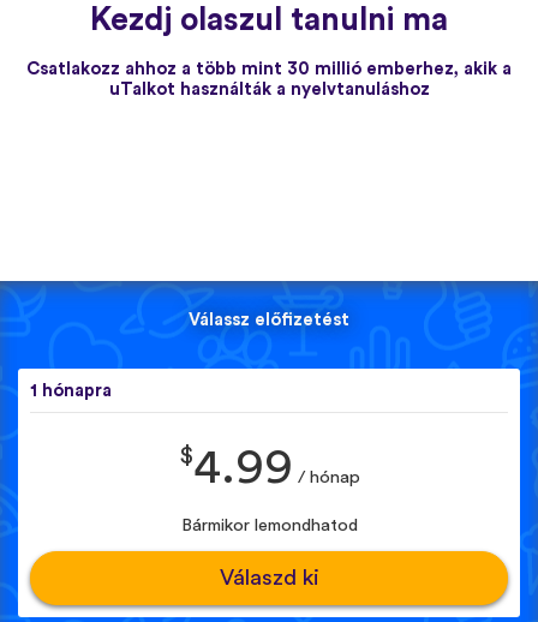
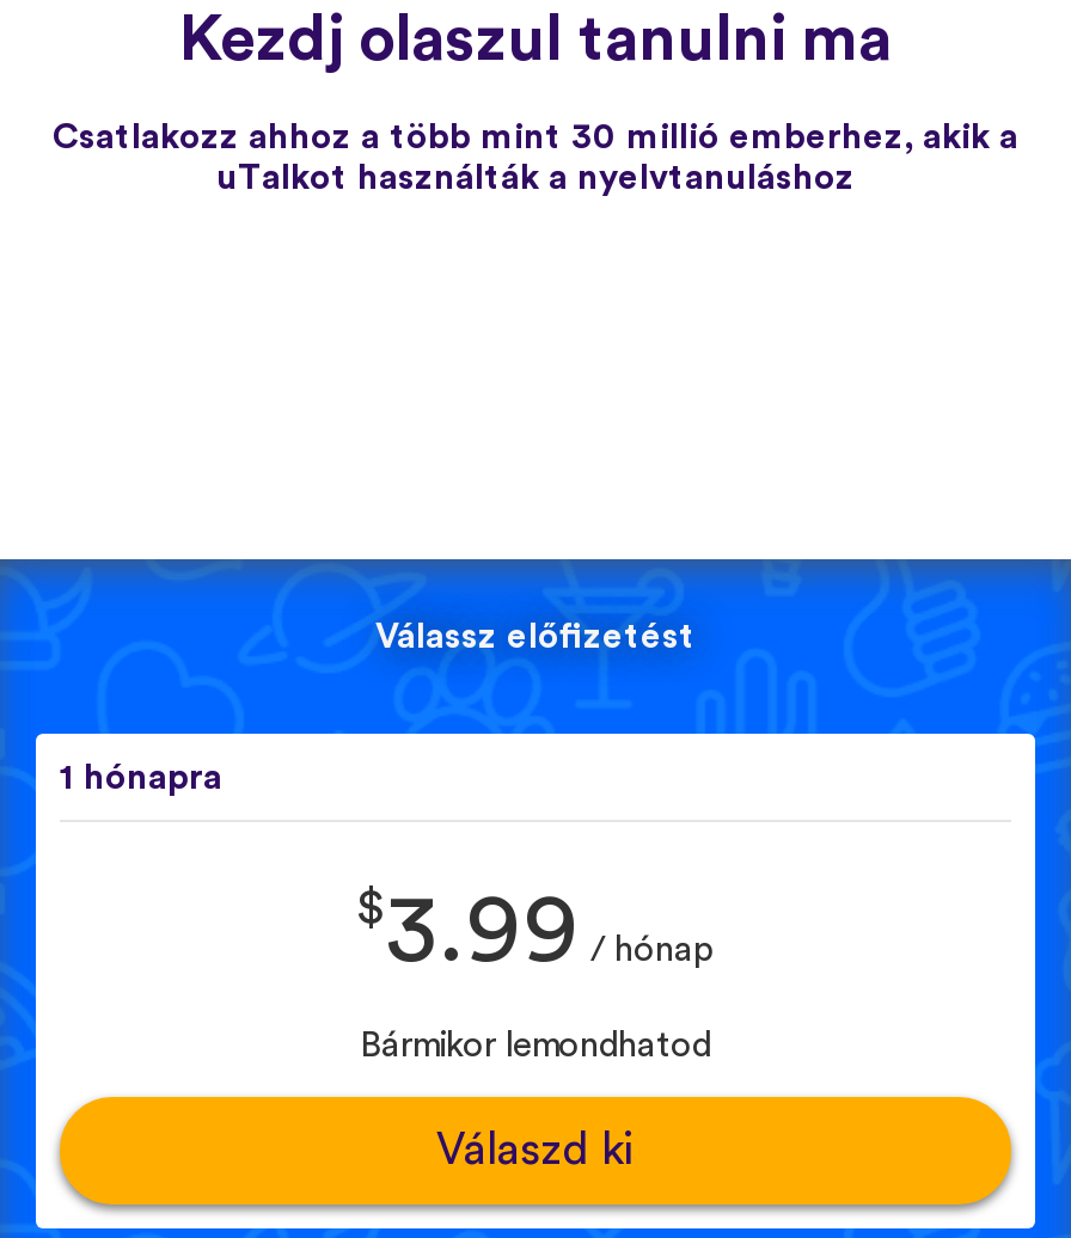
- $4.99 / hónap
+ $3.99 / hónap
